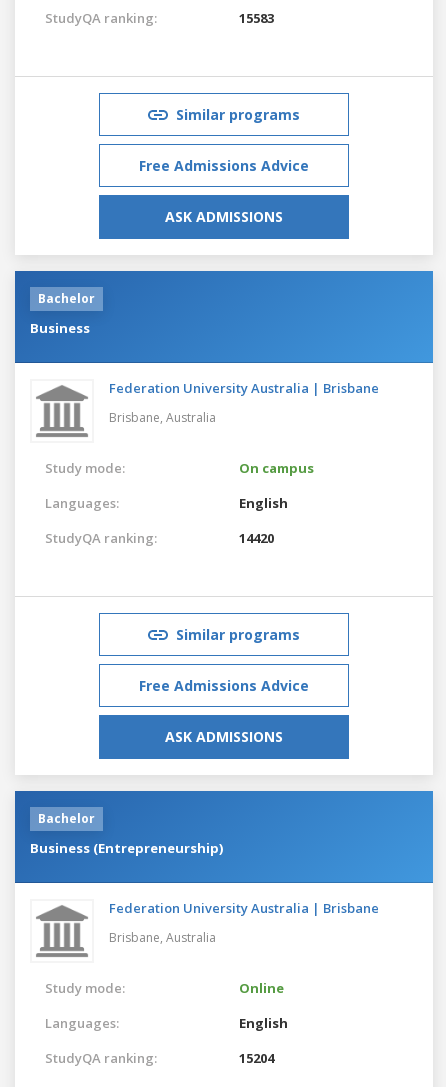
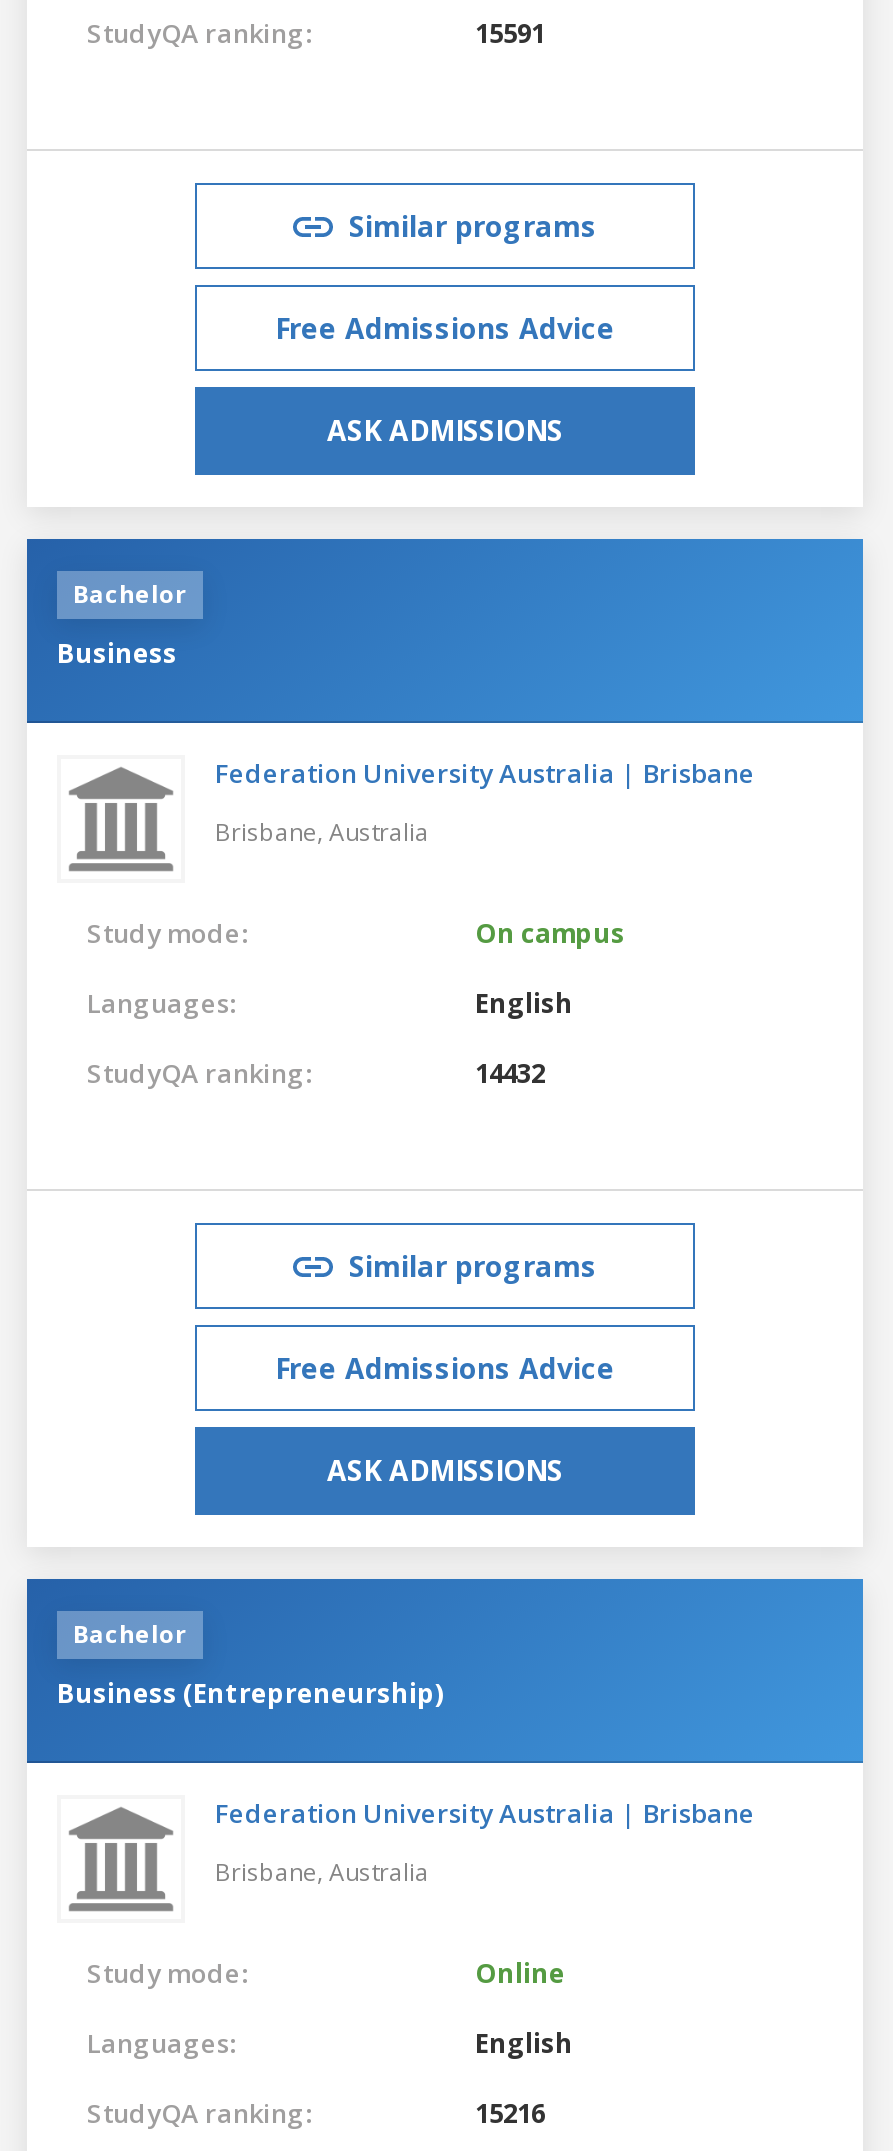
- 15583
+ 15591

- 14420
+ 14432

- 15204
+ 15216
